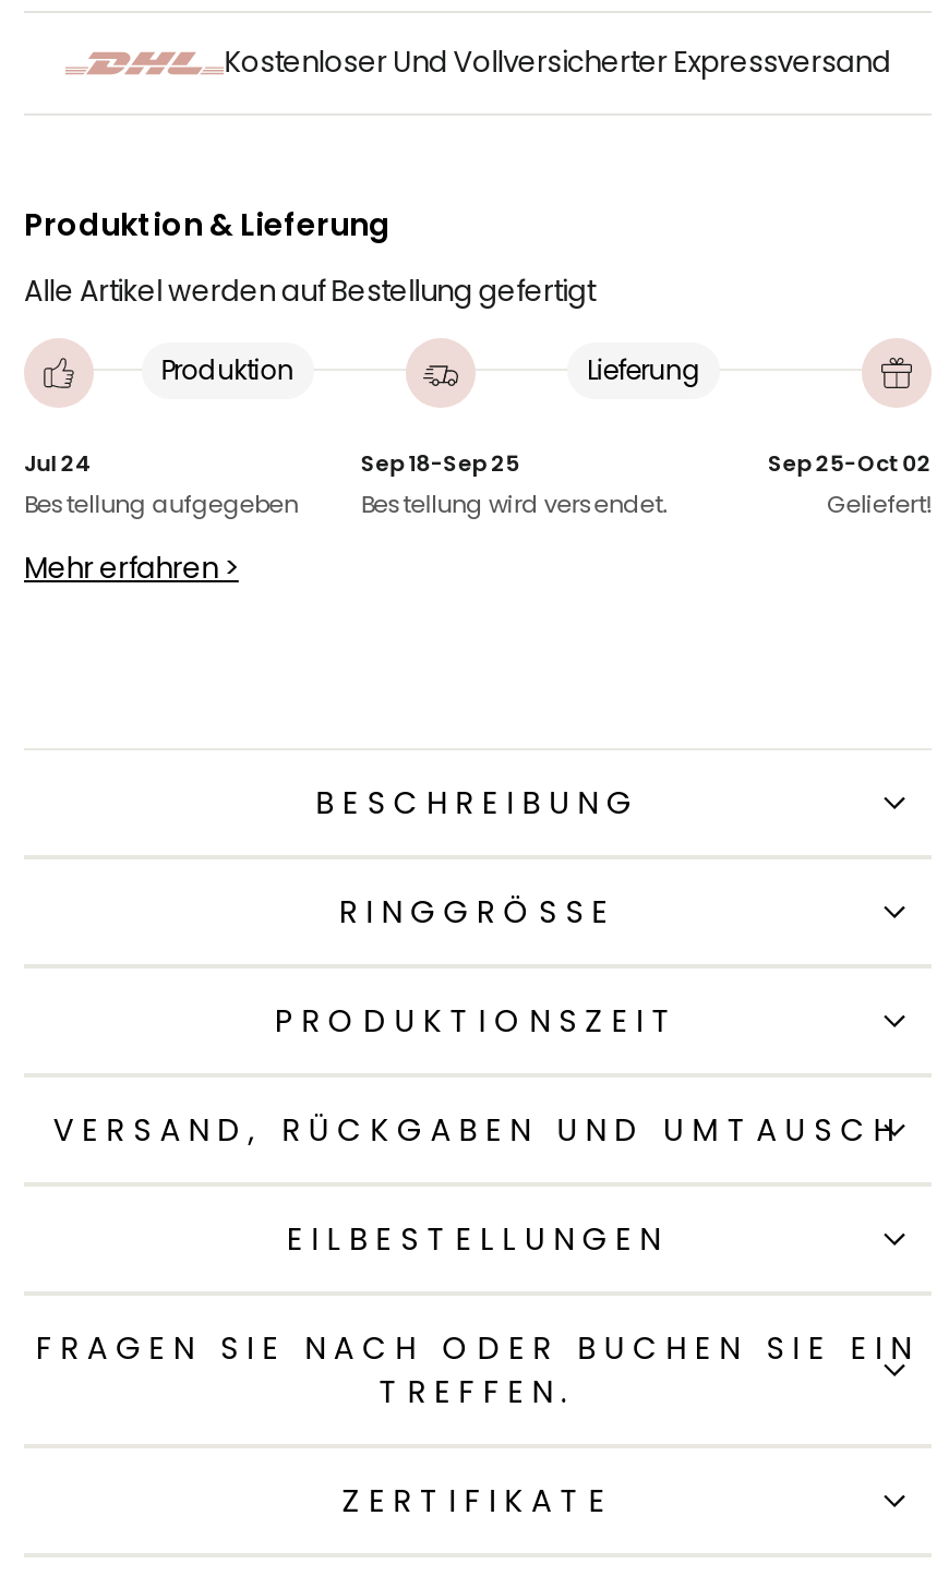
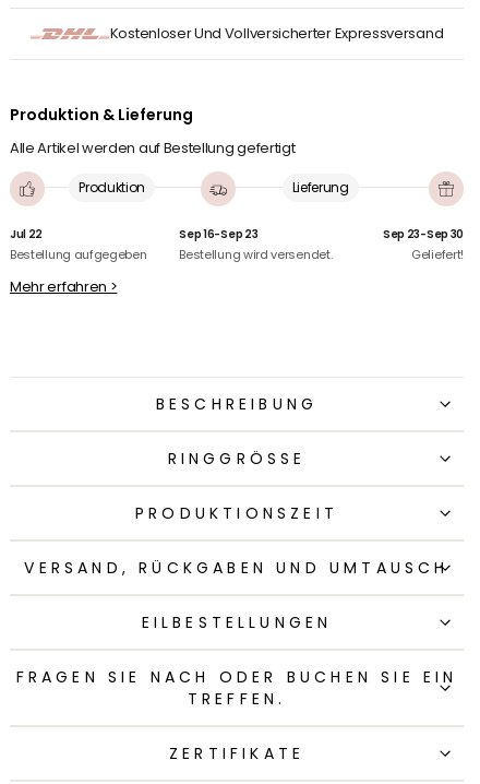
- Jul 24
+ Jul 22

- Sep 18-Sep 25
+ Sep 16-Sep 23

- Sep 25-Oct 02
+ Sep 23-Sep 30
